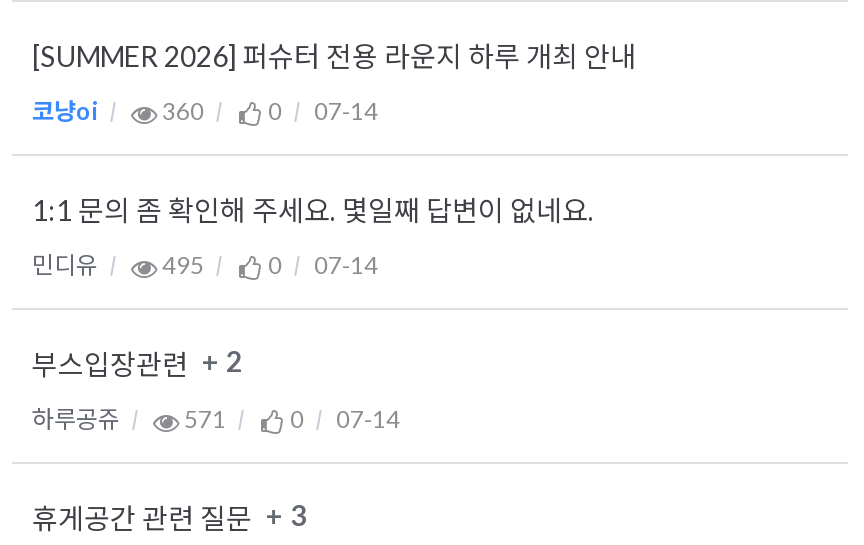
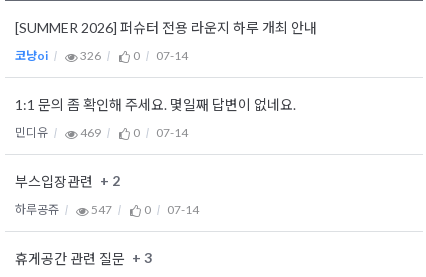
- 360
+ 326

- 495
+ 469

- 571
+ 547
